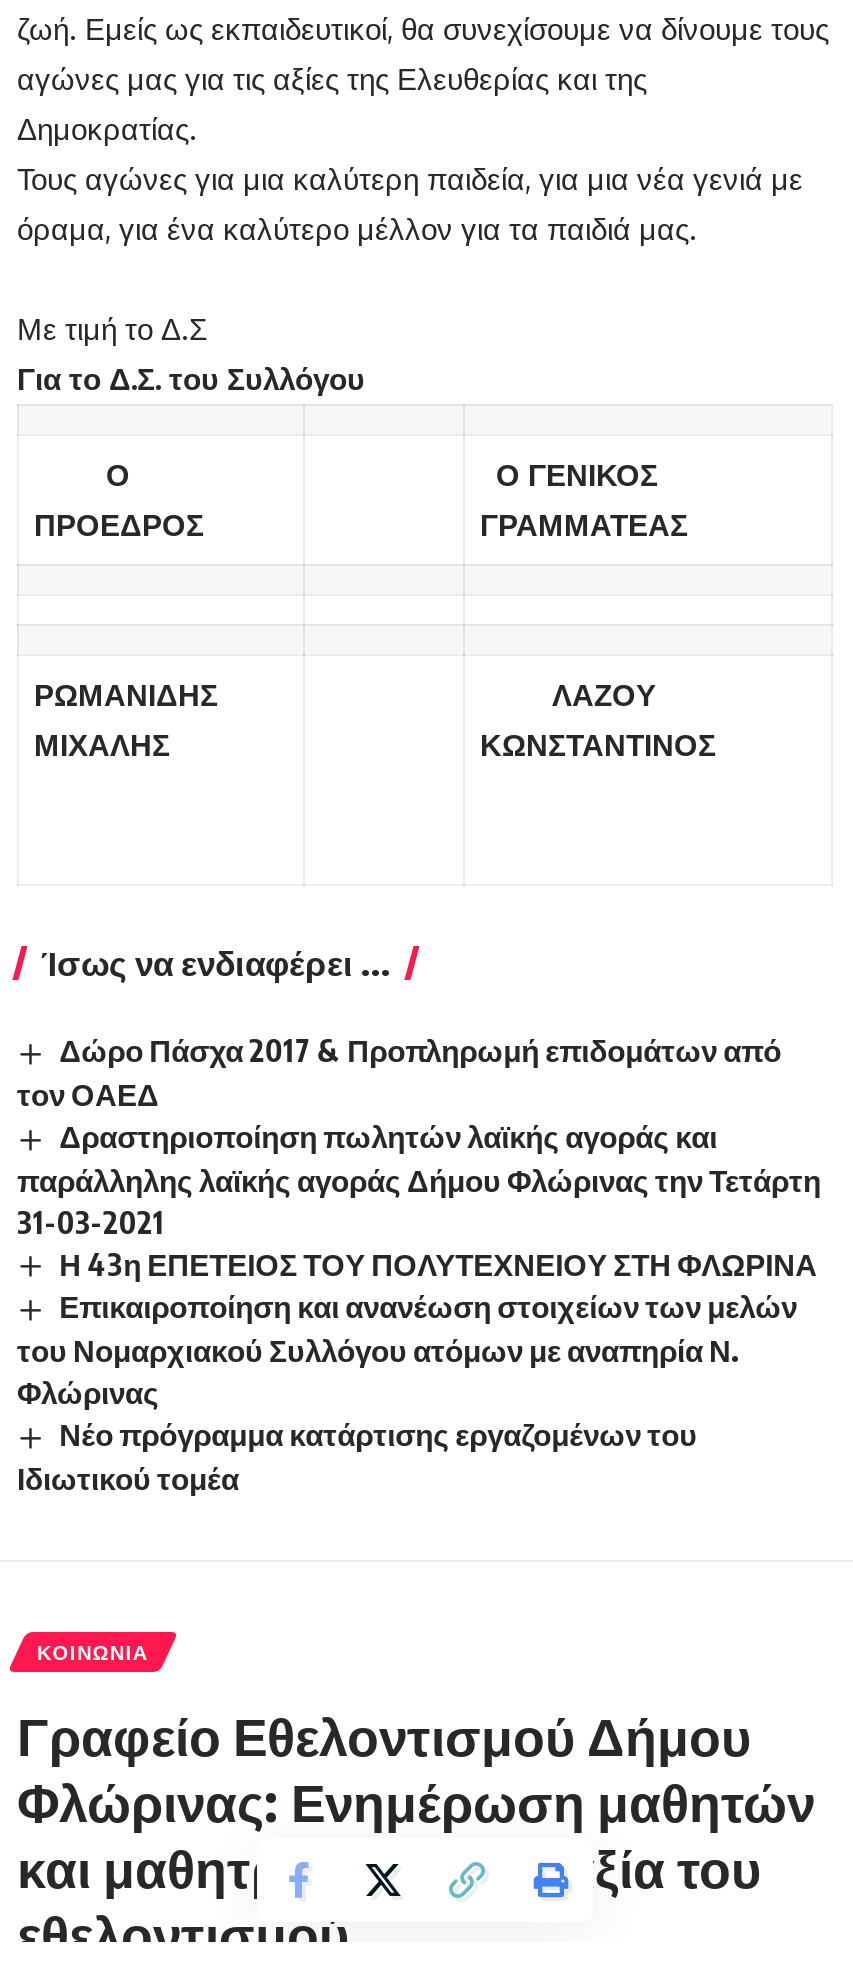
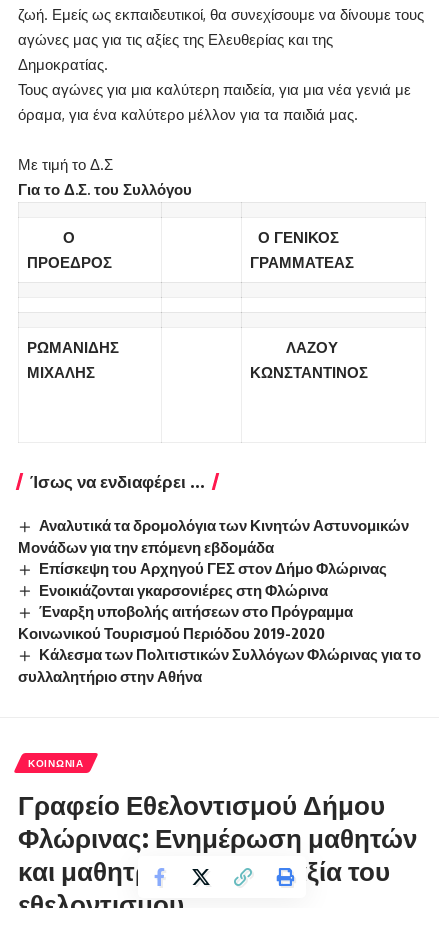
- Δώρο Πάσχα 2017 & Προπληρωμή επιδομάτων από
- τον ΟΑΕΔ
- Δραστηριοποίηση πωλητών λαϊκής αγοράς και
- παράλληλης λαϊκής αγοράς Δήμου Φλώρινας την Τετάρτη
- 31-03-2021
- Η 43η ΕΠΕΤΕΙΟΣ ΤΟΥ ΠΟΛΥΤΕΧΝΕΙΟΥ ΣΤΗ ΦΛΩΡΙΝΑ
- Επικαιροποίηση και ανανέωση στοιχείων των μελών
- του Νομαρχιακού Συλλόγου ατόμων με αναπηρία Ν.
- Φλώρινας
- Νέο πρόγραμμα κατάρτισης εργαζομένων του
- Ιδιωτικού τομέα
+ Αναλυτικά τα δρομολόγια των Κινητών Αστυνομικών
+ Μονάδων για την επόμενη εβδομάδα
+ Επίσκεψη του Αρχηγού ΓΕΣ στον Δήμο Φλώρινας
+ Ενοικιάζονται γκαρσονιέρες στη Φλώρινα
+ Έναρξη υποβολής αιτήσεων στο Πρόγραμμα
+ Κοινωνικού Τουρισμού Περιόδου 2019-2020
+ Κάλεσμα των Πολιτιστικών Συλλόγων Φλώρινας για το
+ συλλαλητήριο στην Αθήνα
